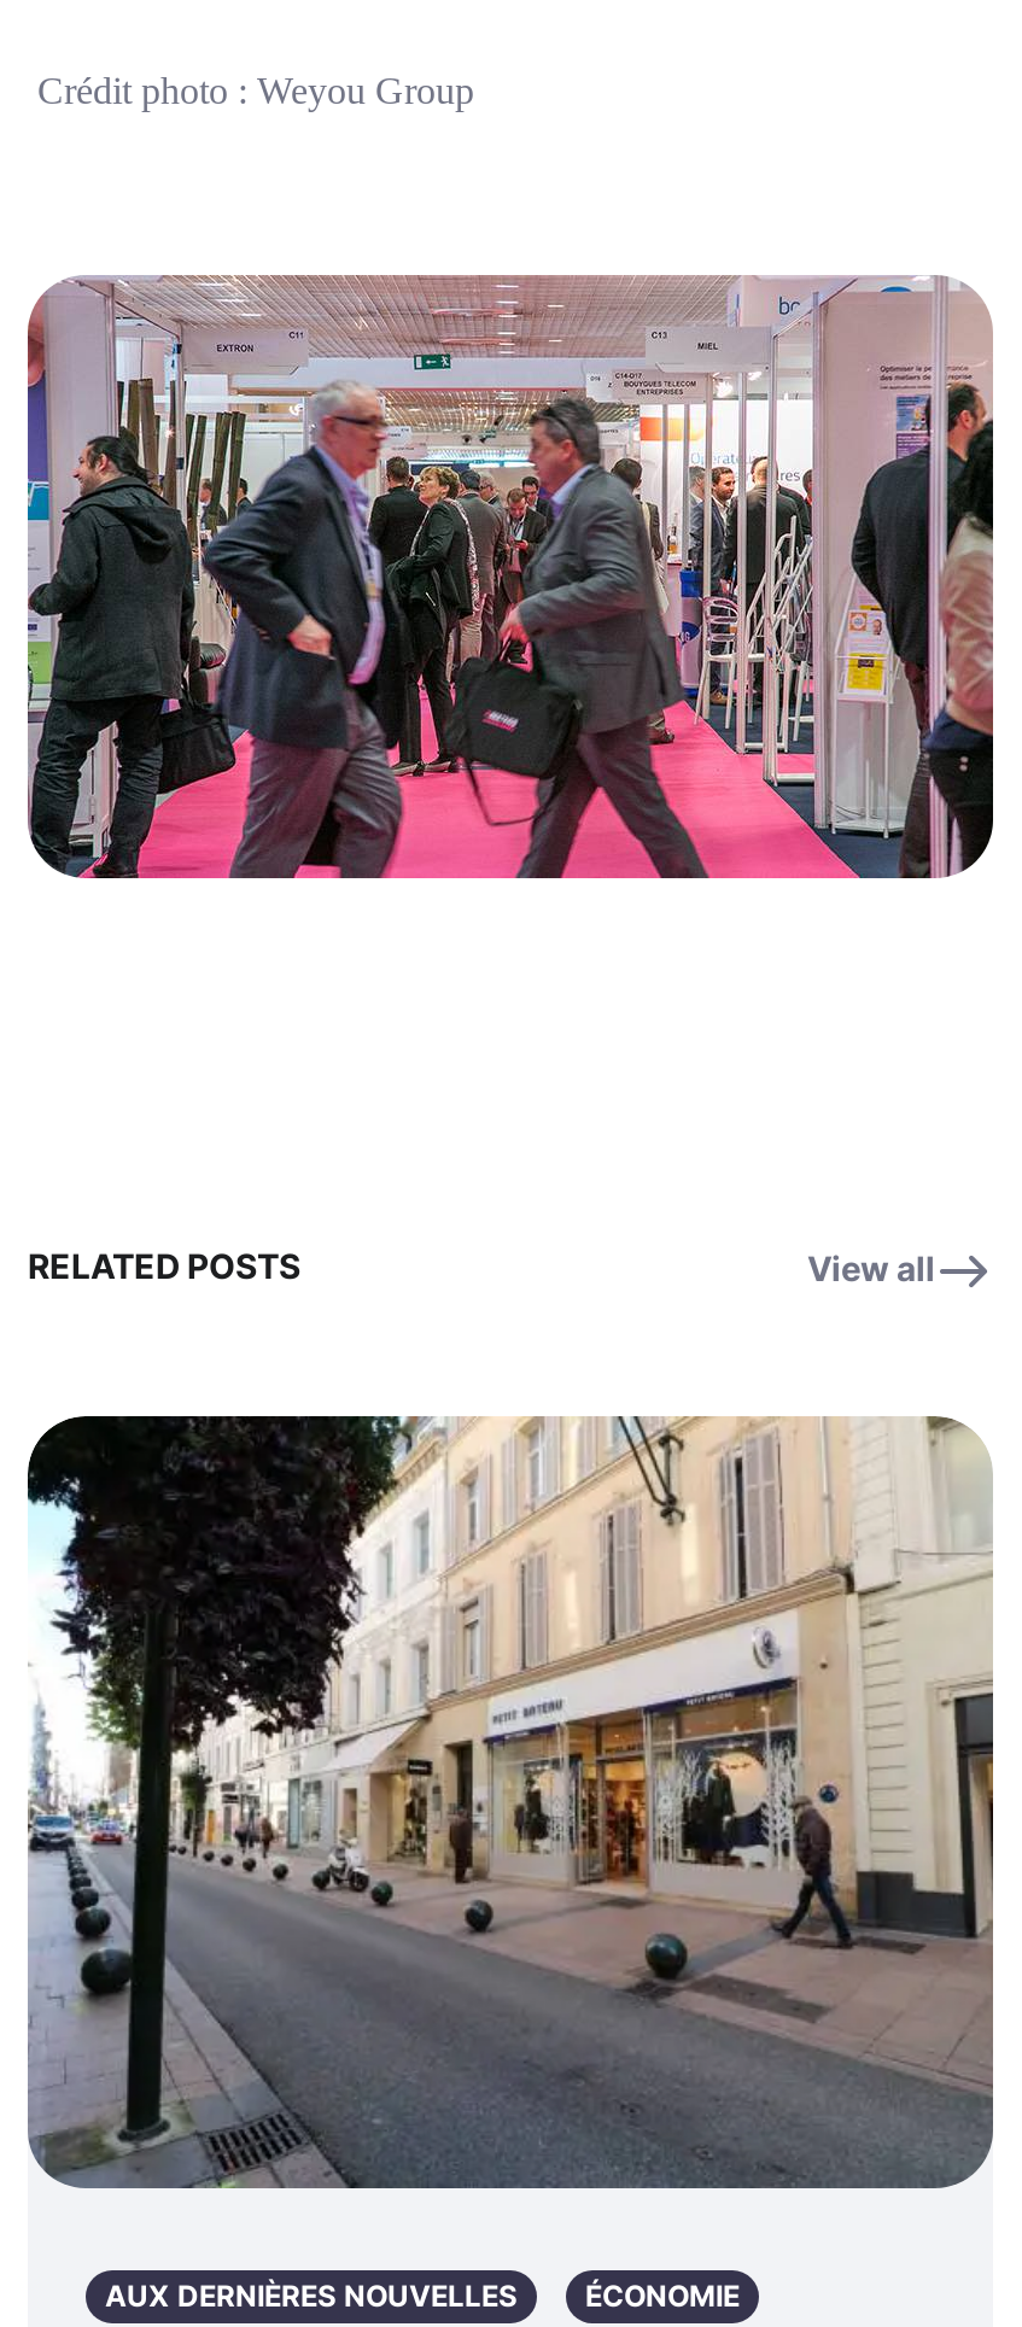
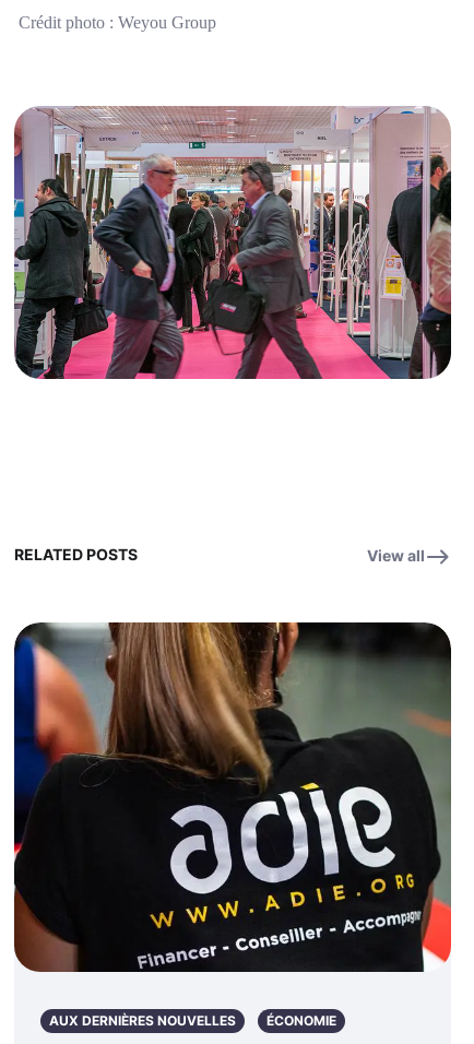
- [image]
+ [image]
